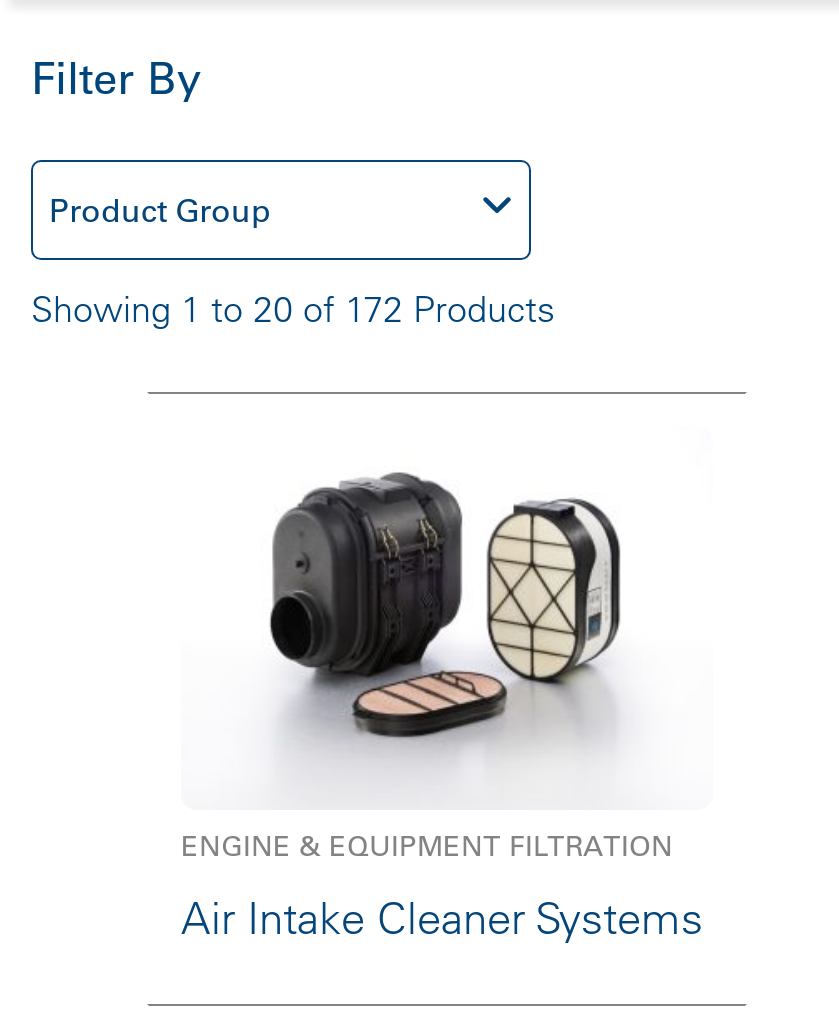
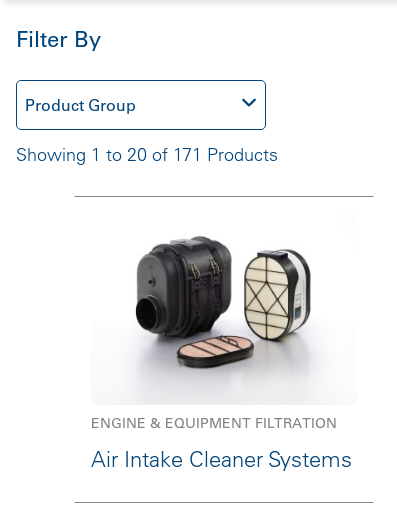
- Showing 1 to 20 of 172 Products
+ Showing 1 to 20 of 171 Products
